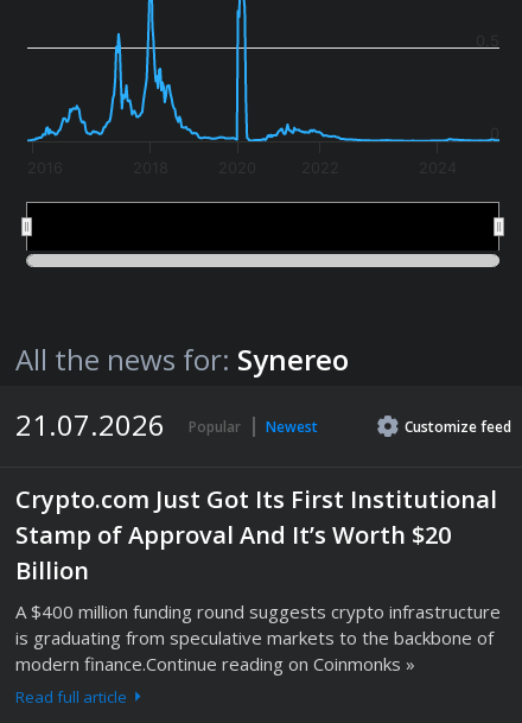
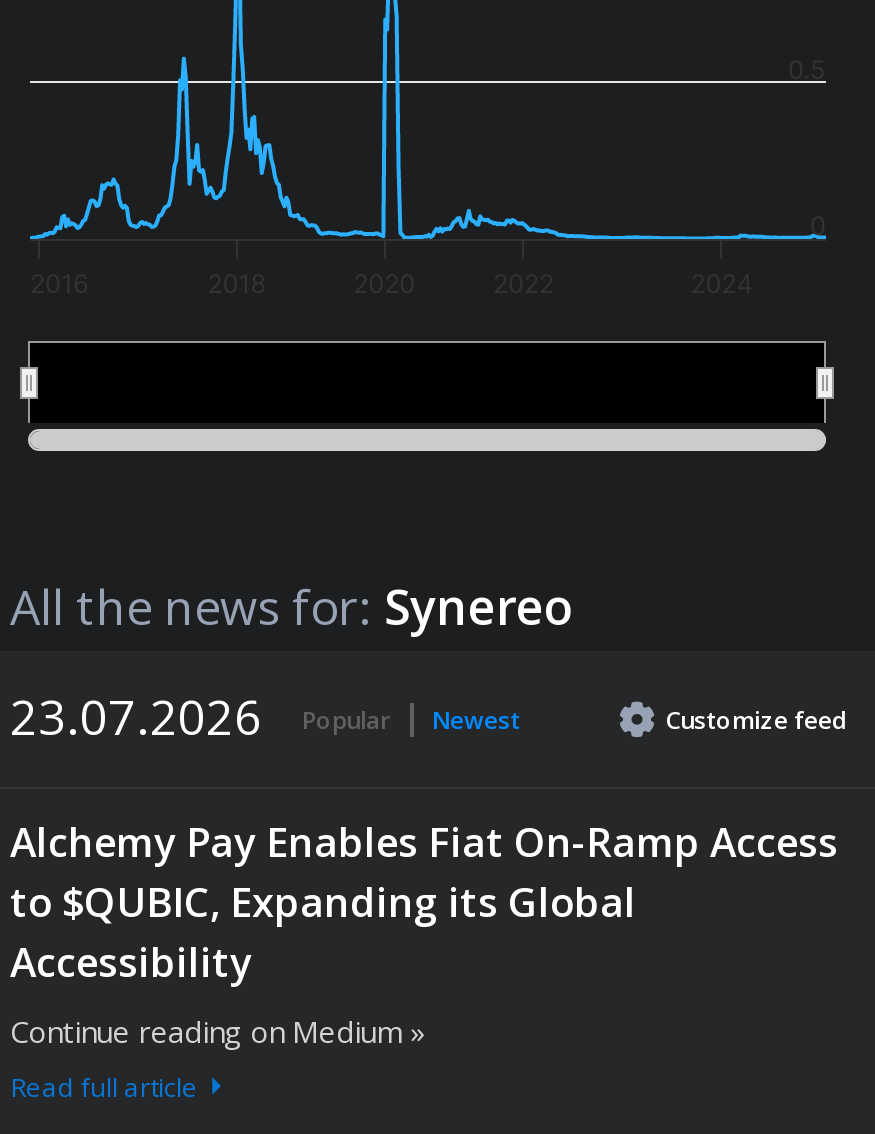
- 21.07.2026 Popular Newest
+ 23.07.2026 Popular Newest

- Crypto.com Just Got Its First Institutional
- Stamp of Approval And It’s Worth $20
- Billion
- A $400 million funding round suggests crypto infrastructure
- is graduating from speculative markets to the backbone of
- modern finance.Continue reading on Coinmonks »
+ Alchemy Pay Enables Fiat On-Ramp Access
+ to $QUBIC, Expanding its Global
+ Accessibility
+ Continue reading on Medium »
